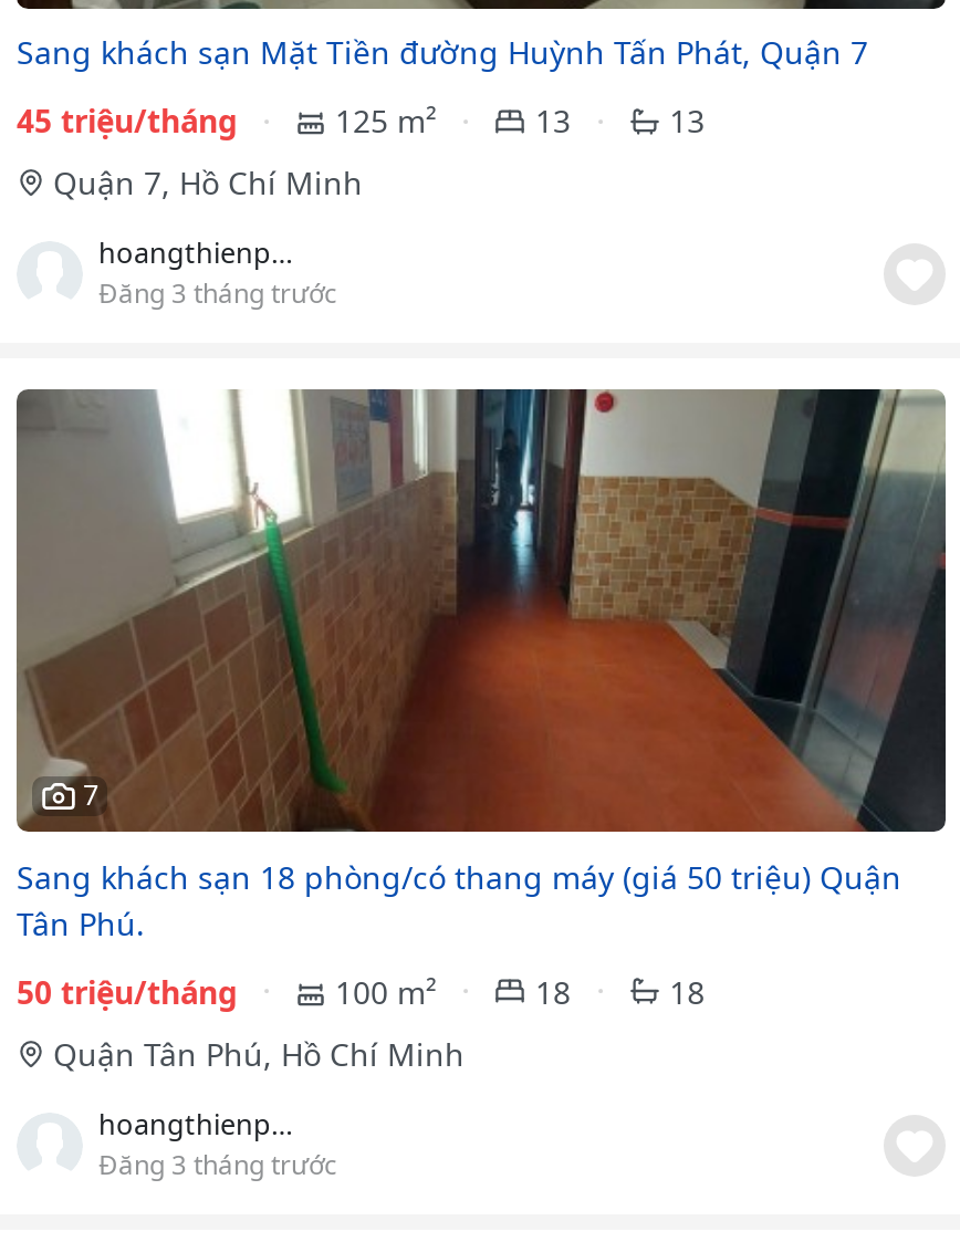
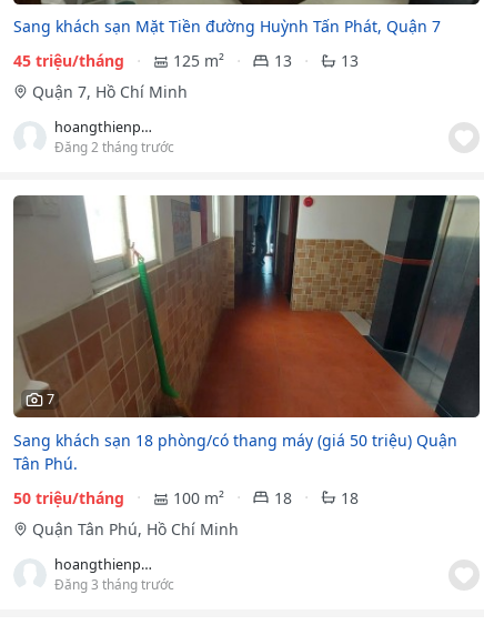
- Đăng 3 tháng trước
+ Đăng 2 tháng trước
